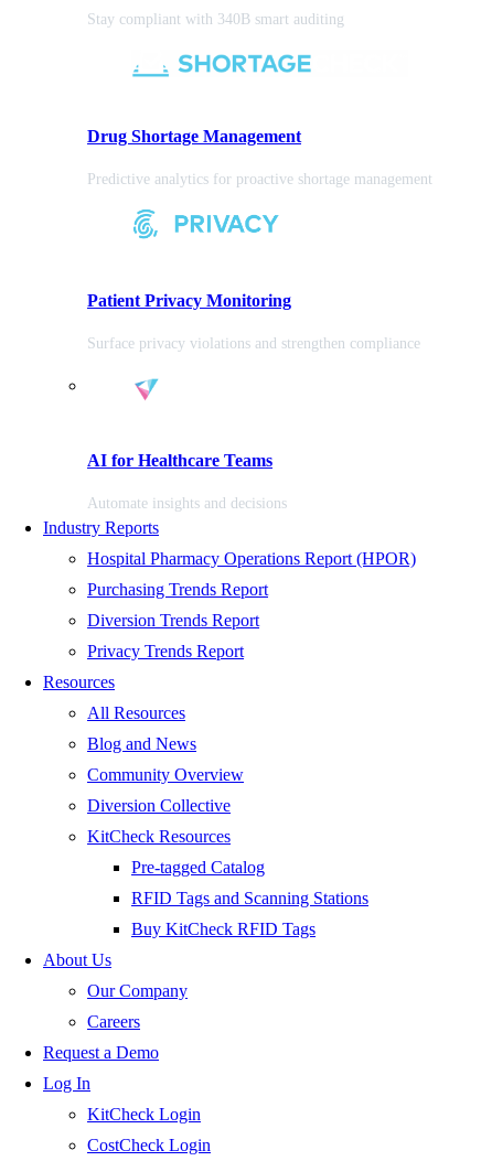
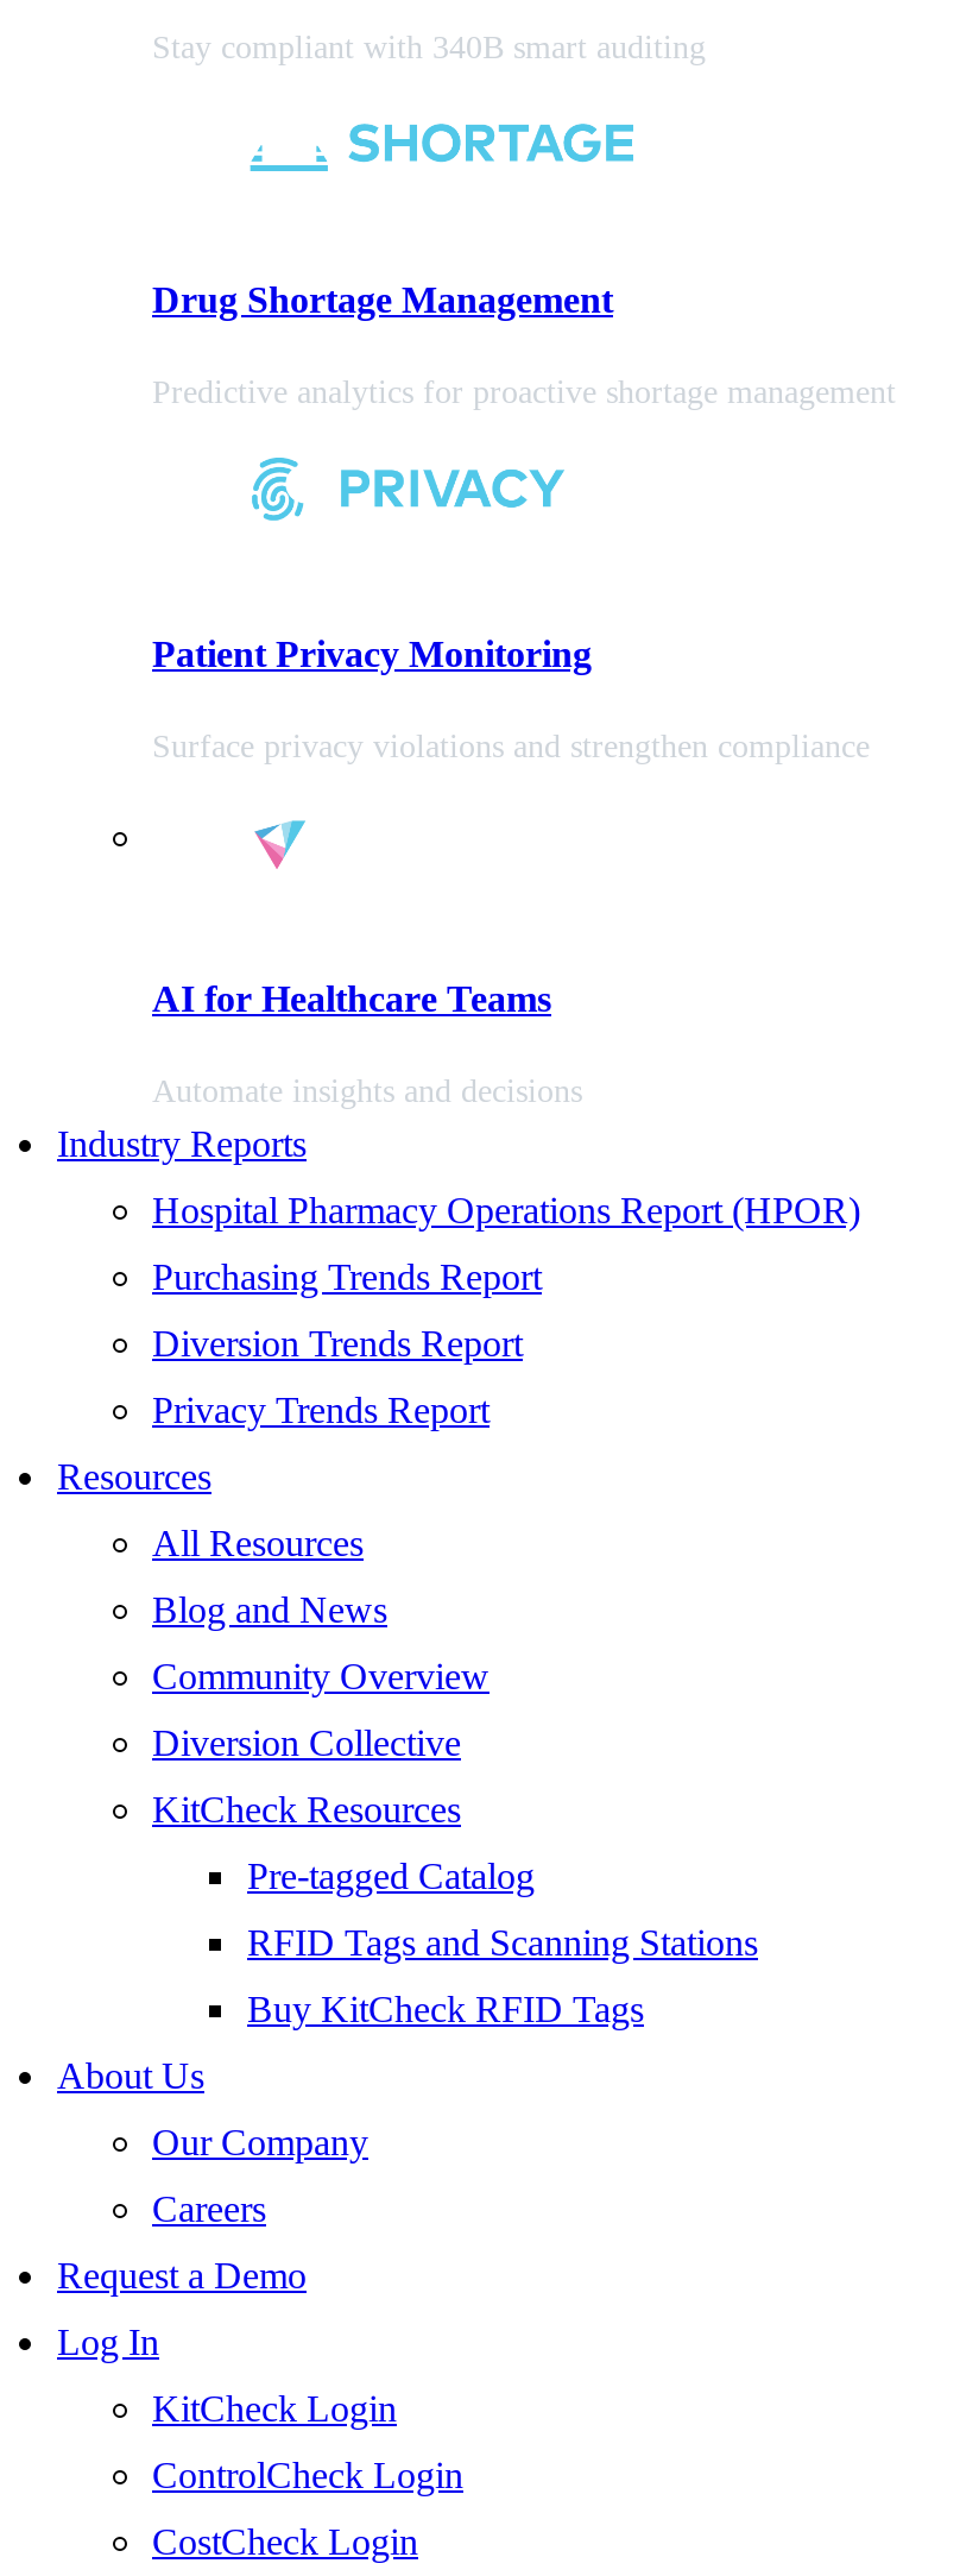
+ ControlCheck Login
